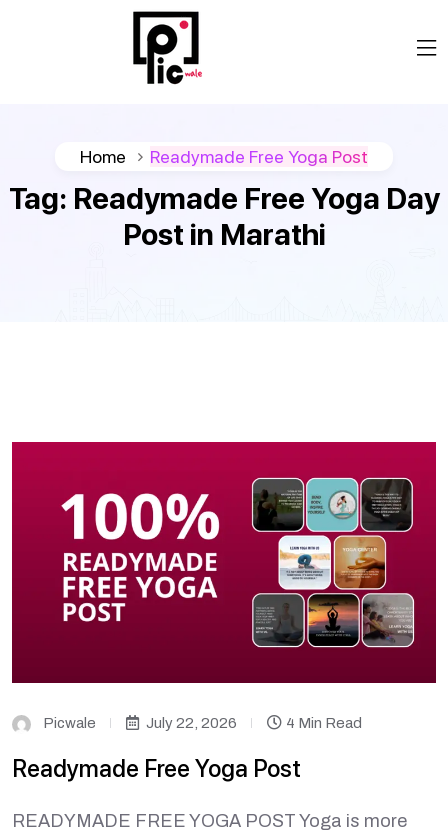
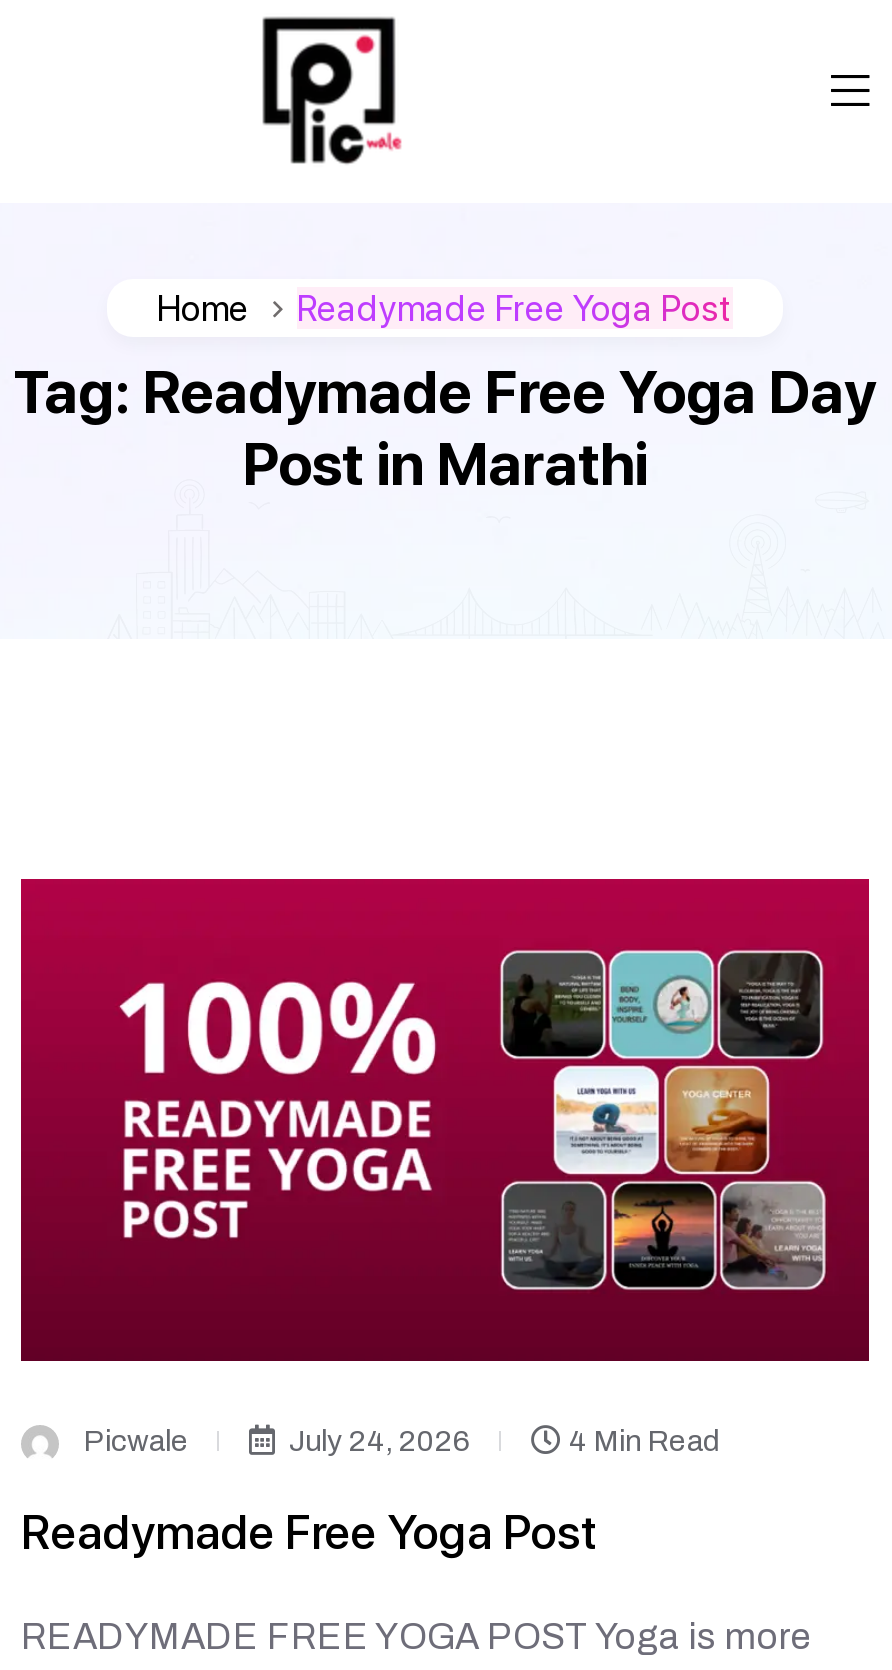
- July 22, 2026
+ July 24, 2026
